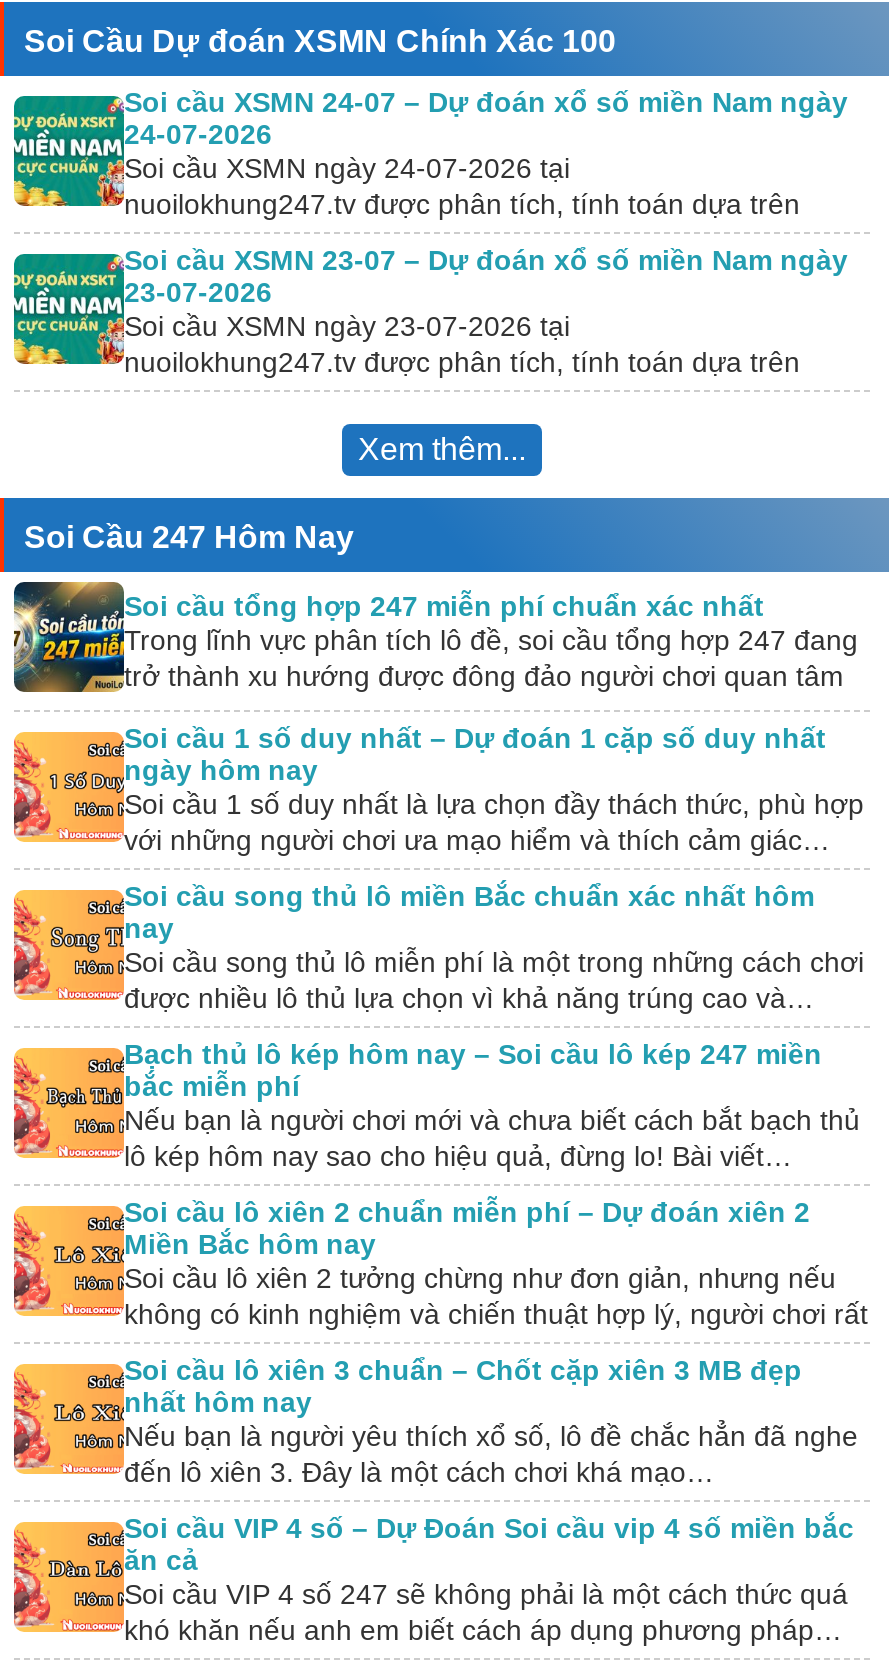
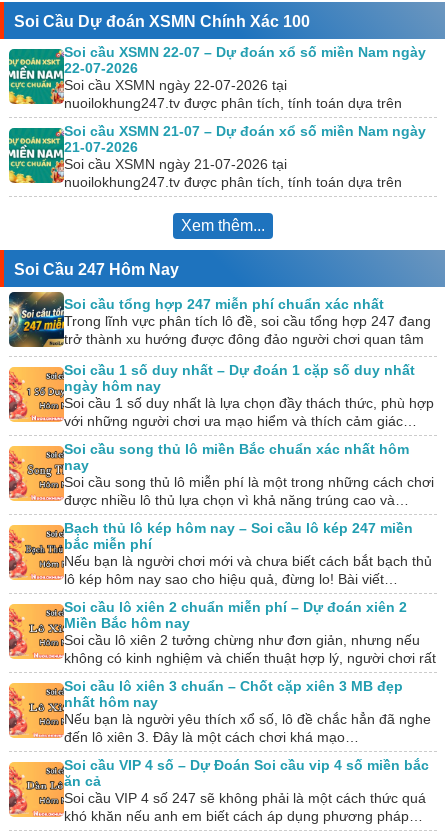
- Soi cầu XSMN 24-07 – Dự đoán xổ số miền Nam ngày
+ Soi cầu XSMN 22-07 – Dự đoán xổ số miền Nam ngày

- 24-07-2026
+ 22-07-2026

- Soi cầu XSMN ngày 24-07-2026 tại
+ Soi cầu XSMN ngày 22-07-2026 tại

- Soi cầu XSMN 23-07 – Dự đoán xổ số miền Nam ngày
+ Soi cầu XSMN 21-07 – Dự đoán xổ số miền Nam ngày

- 23-07-2026
+ 21-07-2026

- Soi cầu XSMN ngày 23-07-2026 tại
+ Soi cầu XSMN ngày 21-07-2026 tại
